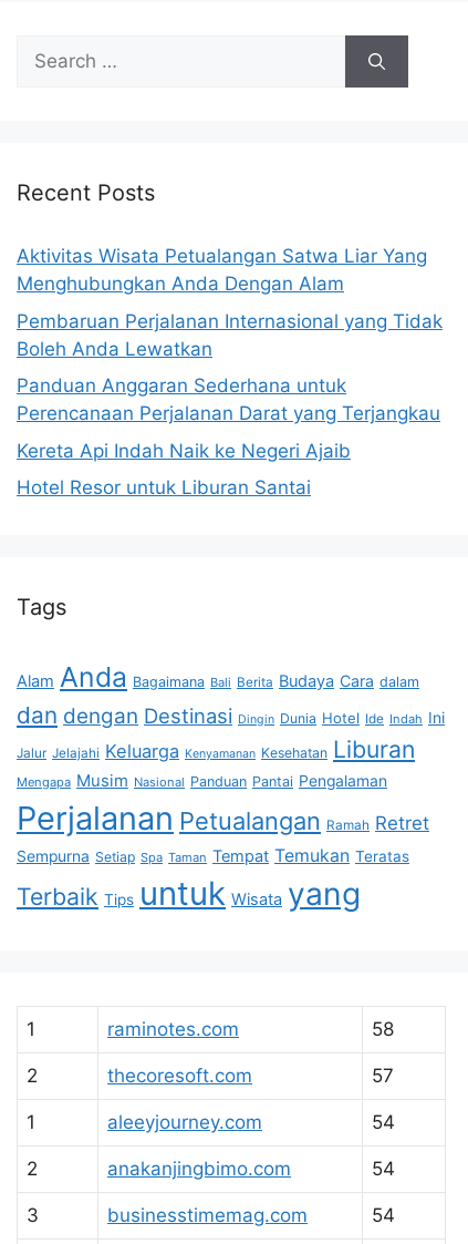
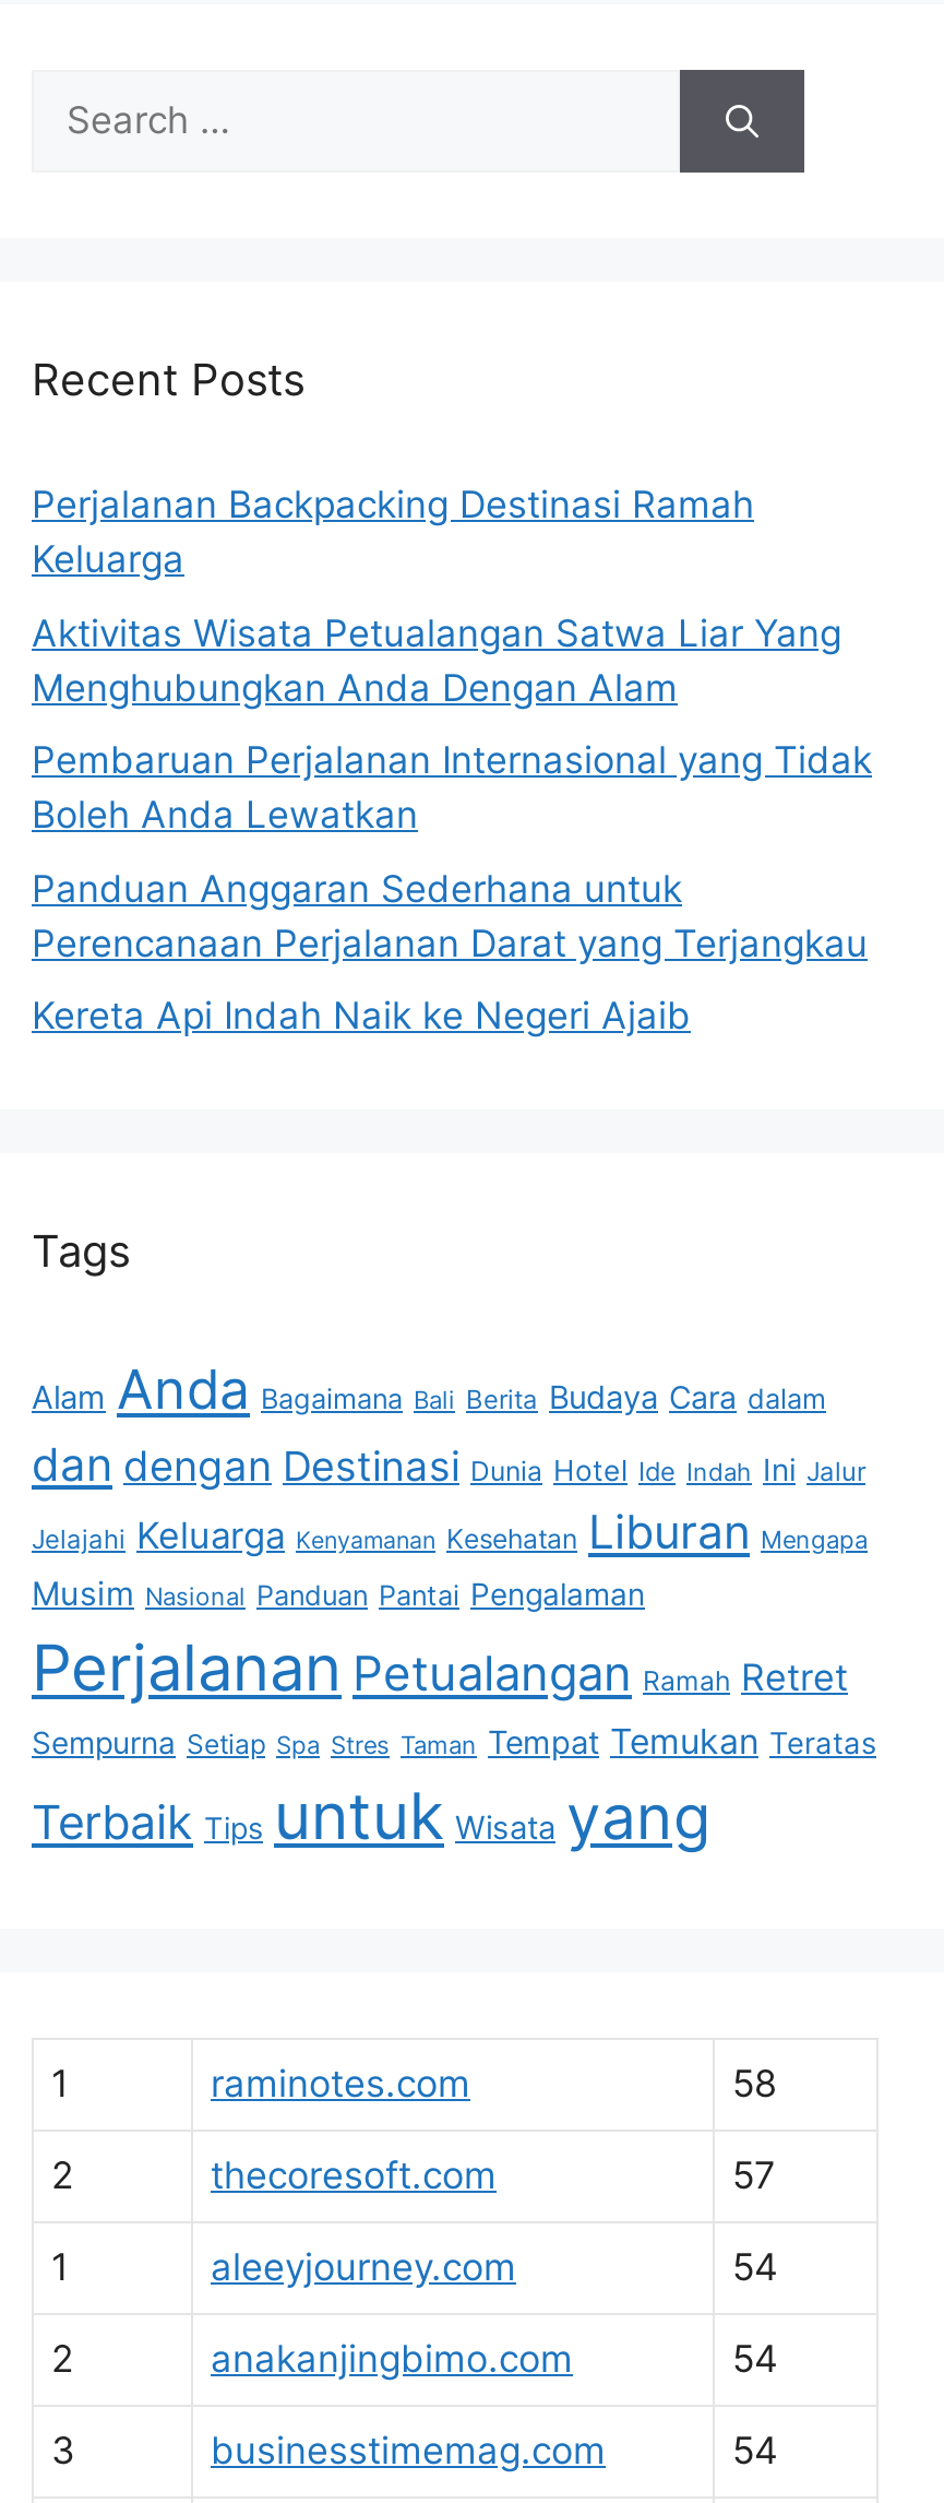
+ Perjalanan Backpacking Destinasi Ramah
+ Keluarga

moved down: Aktivitas Wisata Petualangan Satwa Liar Yang | Menghubungkan Anda Dengan Alam | Pembaruan Perjalanan Internasional yang Tidak | Boleh Anda Lewatkan | Panduan Anggaran Sederhana untuk | Perencanaan Perjalanan Darat yang Terjangkau | Kereta Api Indah Naik ke Negeri Ajaib

- Hotel Resor untuk Liburan Santai

- dan dengan Destinasi Dingin Dunia Hotel Ide Indah Ini
- Jalur Jelajahi Keluarga Kenyamanan Kesehatan Liburan
- Mengapa Musim Nasional Panduan Pantai Pengalaman
+ dan dengan Destinasi Dunia Hotel Ide Indah Ini Jalur
+ Jelajahi Keluarga Kenyamanan Kesehatan Liburan Mengapa
+ Musim Nasional Panduan Pantai Pengalaman

- Sempurna Setiap Spa Taman Tempat Temukan Teratas
+ Sempurna Setiap Spa Stres Taman Tempat Temukan Teratas
